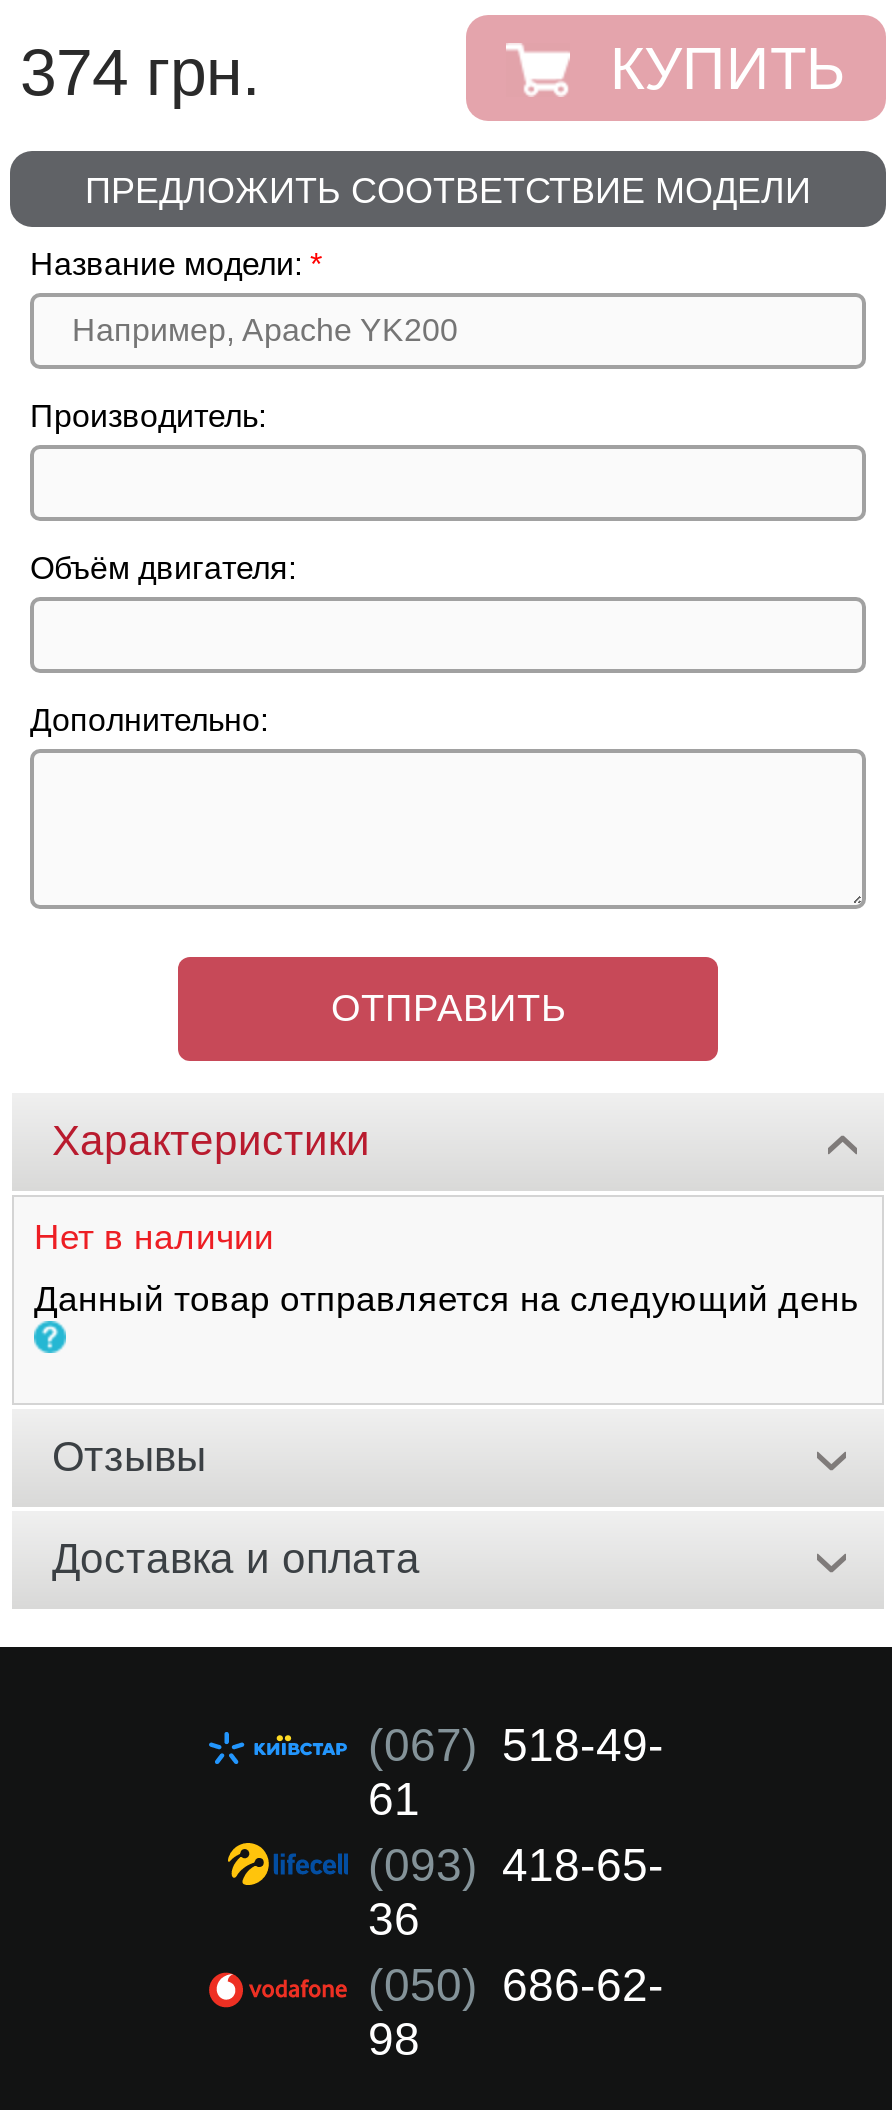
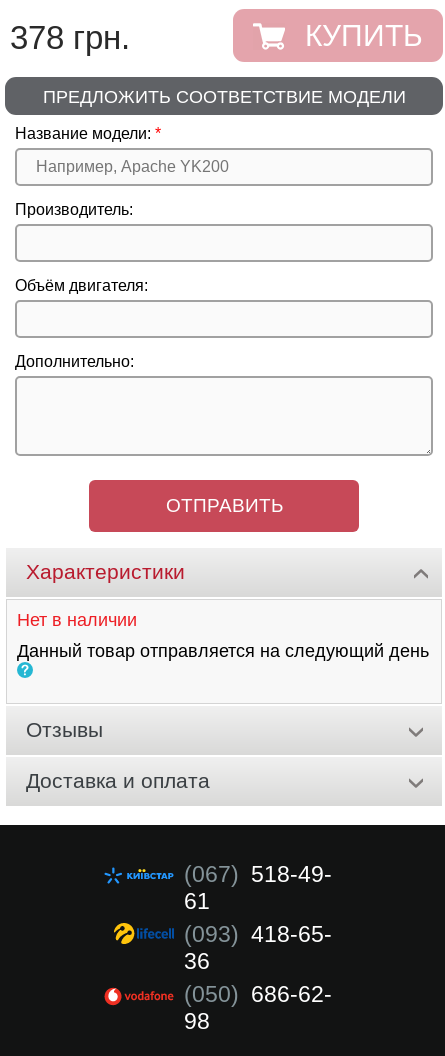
- 374 грн.
+ 378 грн.
